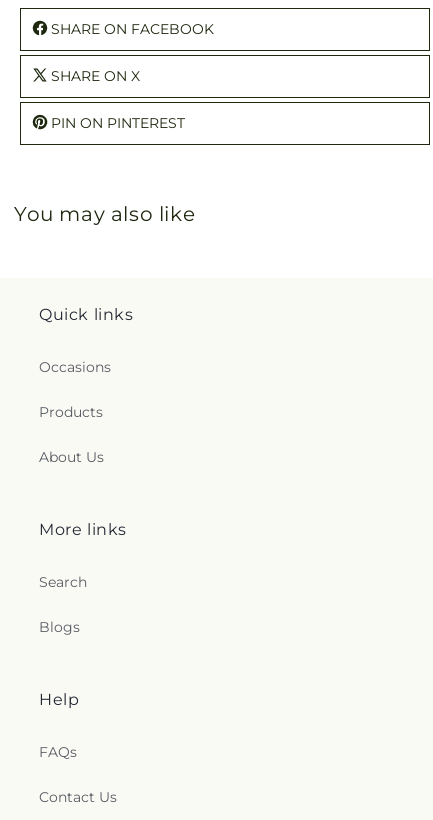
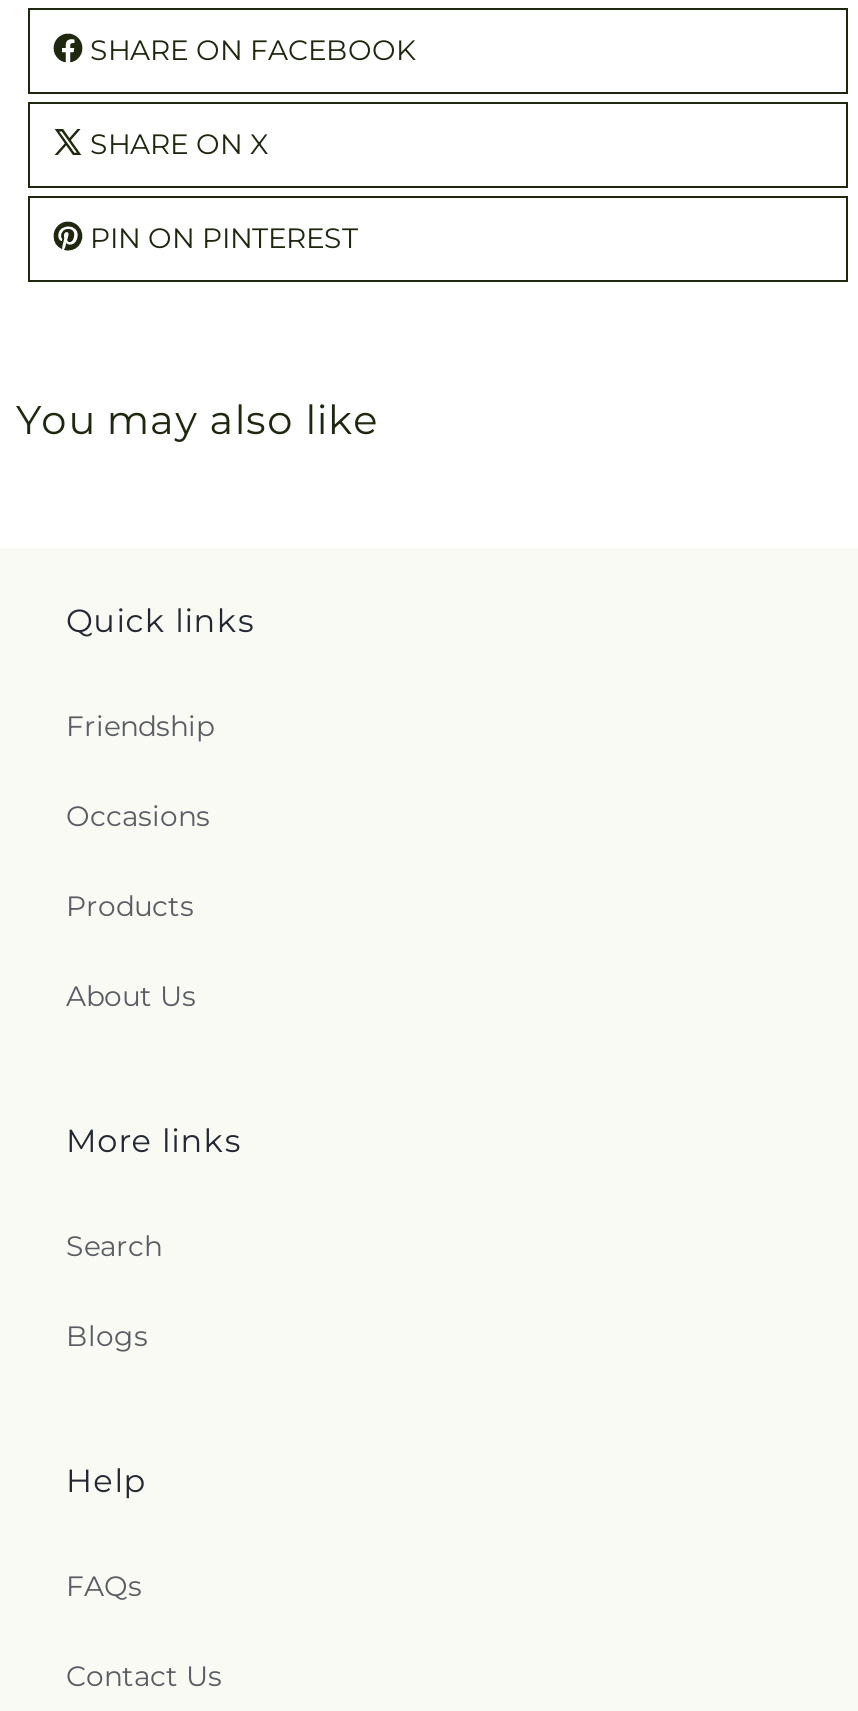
+ Friendship
